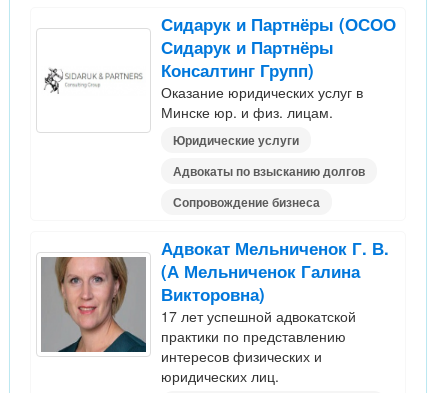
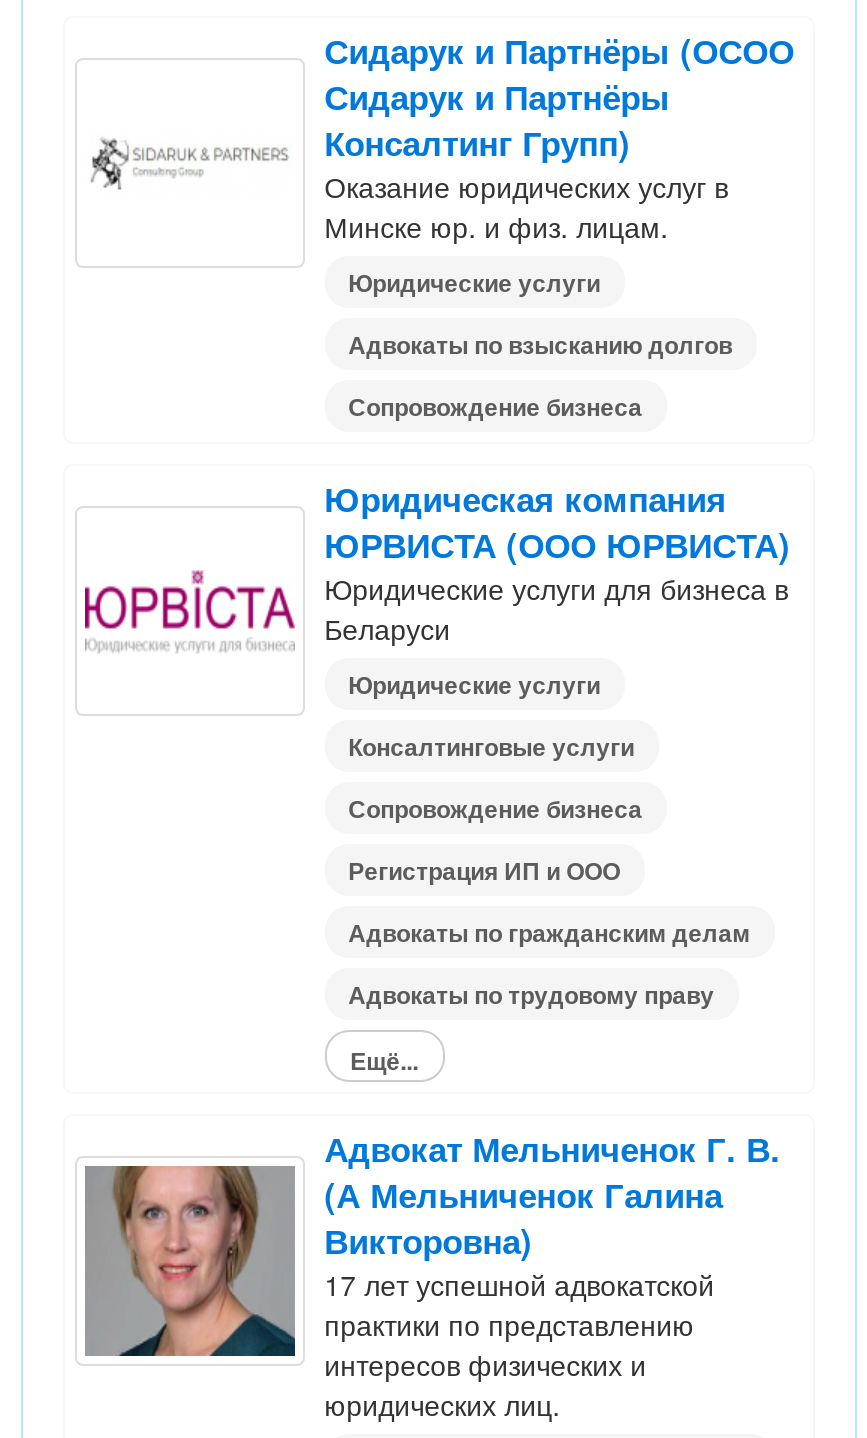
+ [image]
+ Юридическая компания
+ ЮРВИСТА (ООО ЮРВИСТА)
+ Юридические услуги для бизнеса в
+ Беларуси
+ Юридические услуги
+ Консалтинговые услуги
+ Сопровождение бизнеса
+ Регистрация ИП и ООО
+ Адвокаты по гражданским делам
+ Адвокаты по трудовому праву
+ Ещё...
